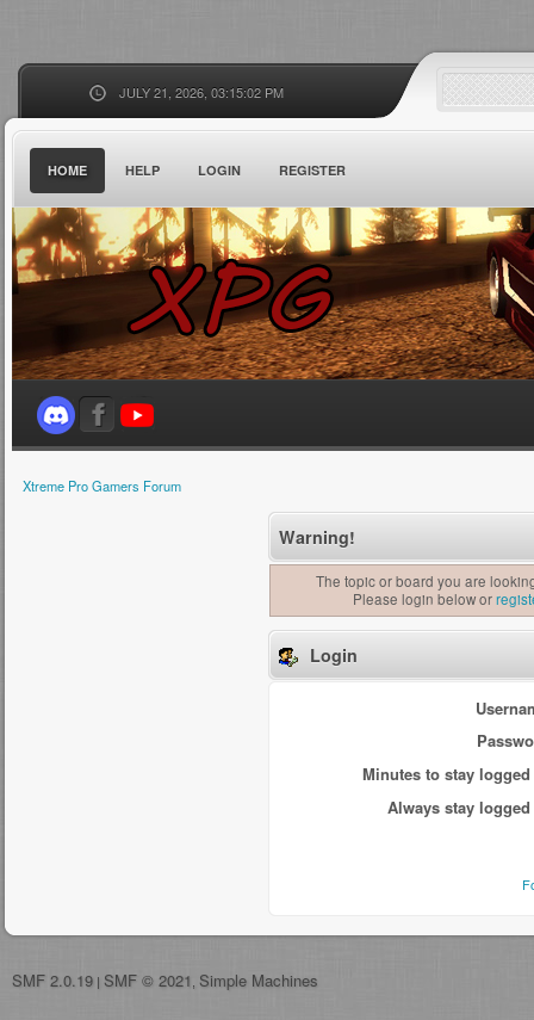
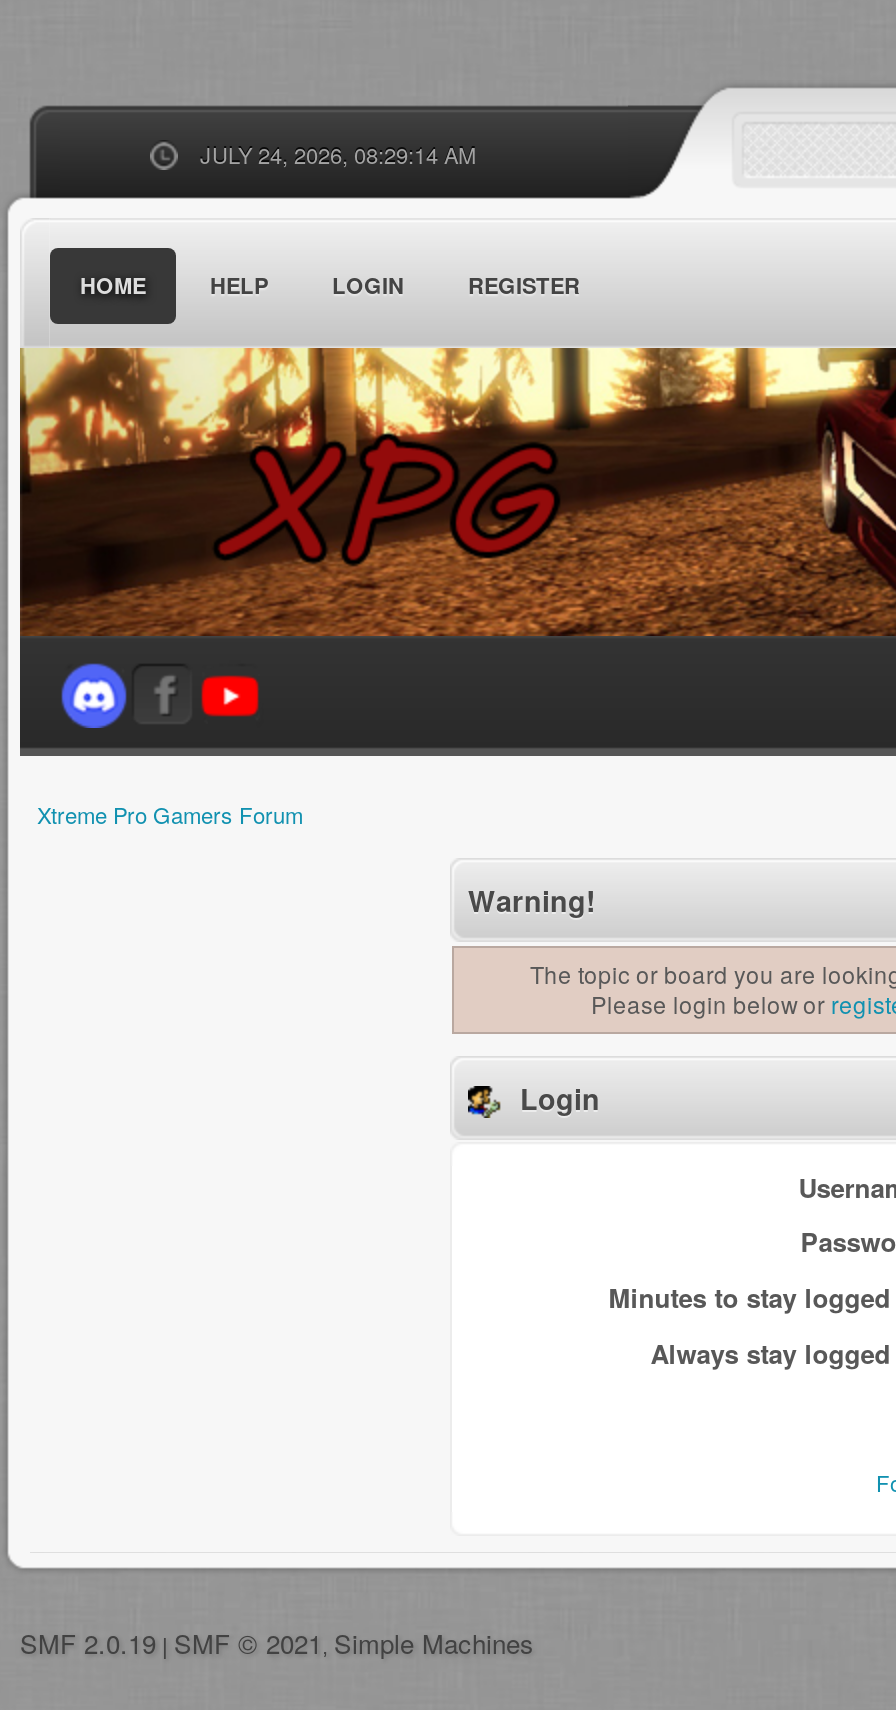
- JULY 21, 2026, 03:15:02 PM
+ JULY 24, 2026, 08:29:14 AM
